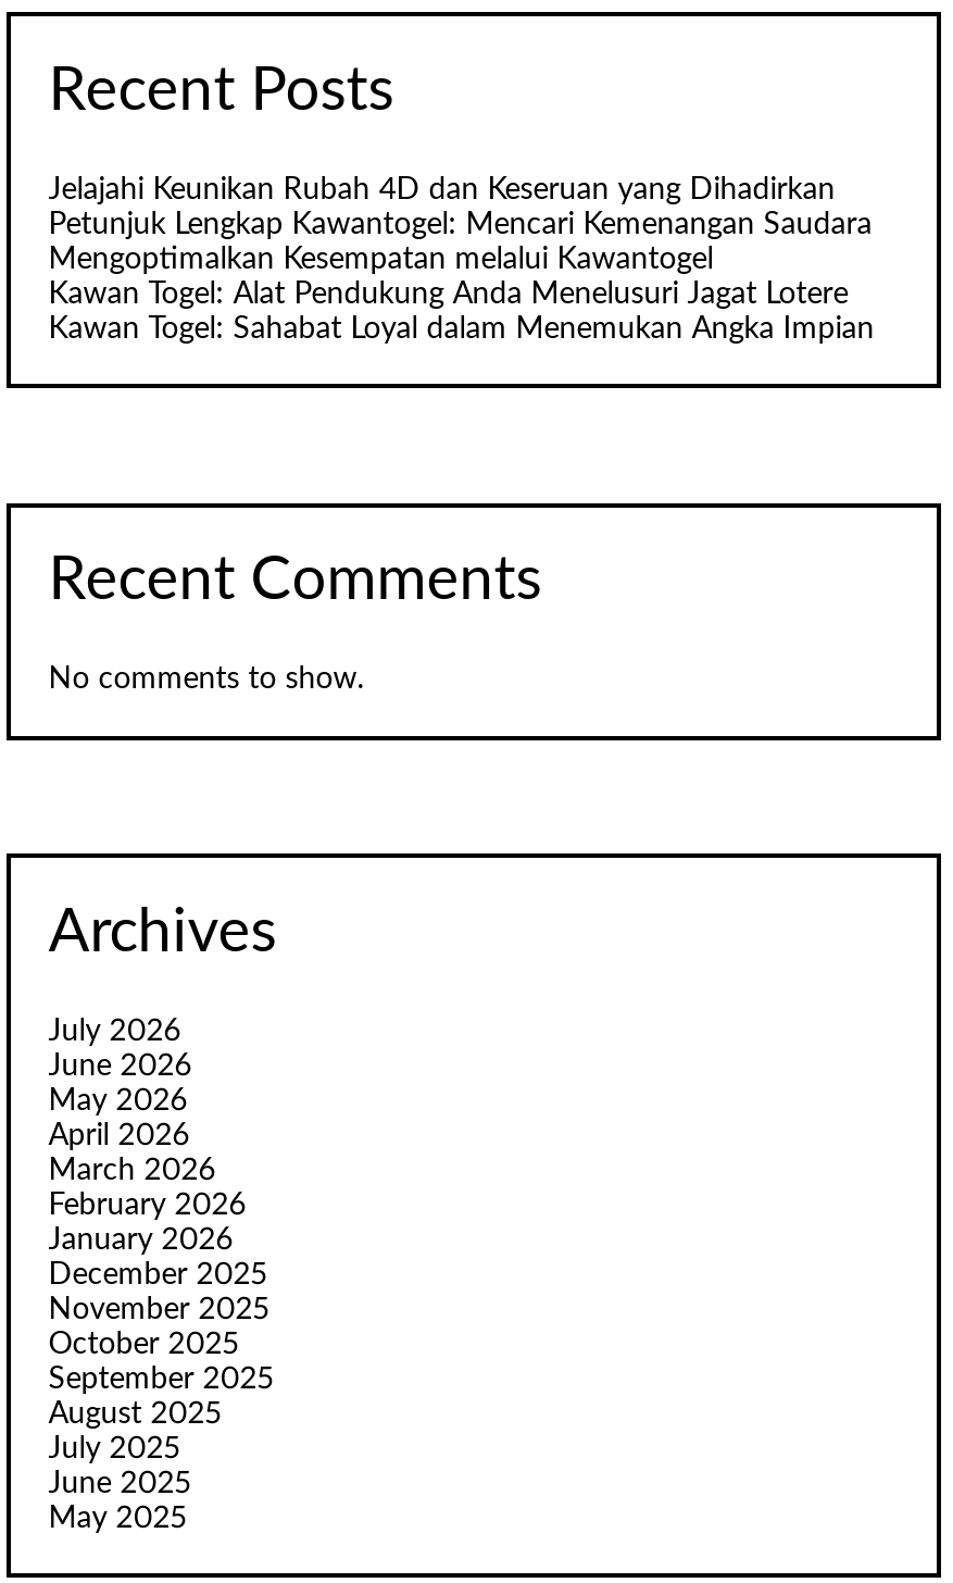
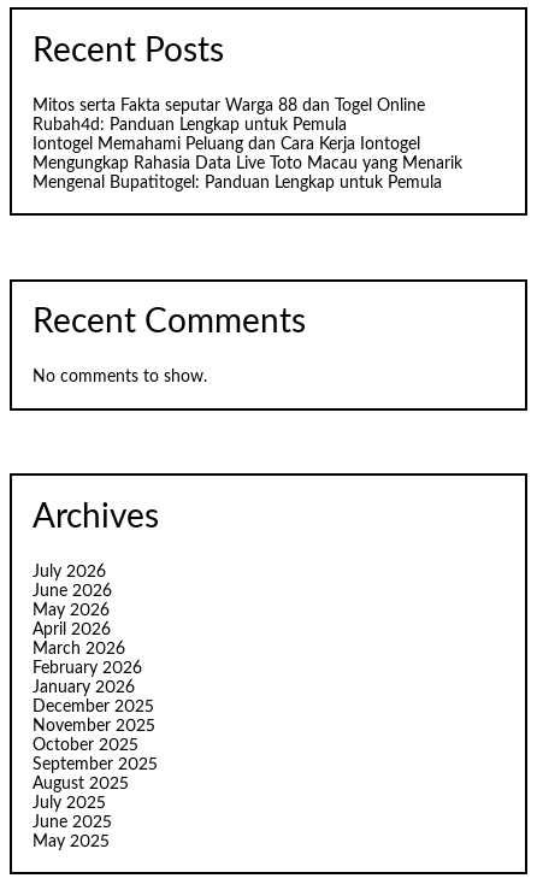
- Jelajahi Keunikan Rubah 4D dan Keseruan yang Dihadirkan
- Petunjuk Lengkap Kawantogel: Mencari Kemenangan Saudara
- Mengoptimalkan Kesempatan melalui Kawantogel
- Kawan Togel: Alat Pendukung Anda Menelusuri Jagat Lotere
- Kawan Togel: Sahabat Loyal dalam Menemukan Angka Impian
+ Mitos serta Fakta seputar Warga 88 dan Togel Online
+ Rubah4d: Panduan Lengkap untuk Pemula
+ Iontogel Memahami Peluang dan Cara Kerja Iontogel
+ Mengungkap Rahasia Data Live Toto Macau yang Menarik
+ Mengenal Bupatitogel: Panduan Lengkap untuk Pemula
